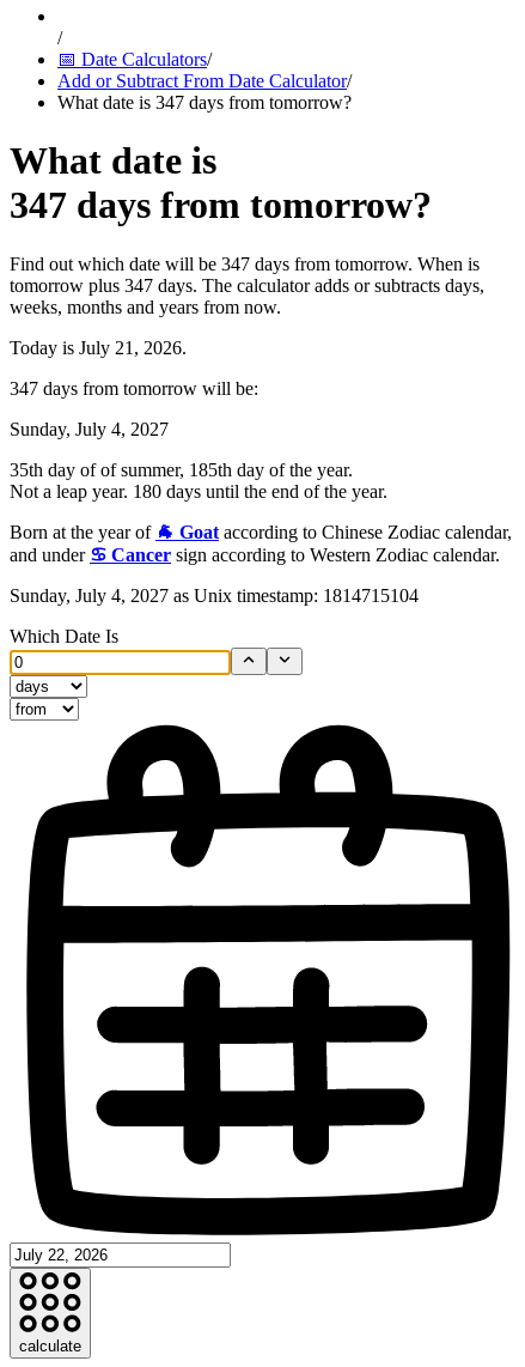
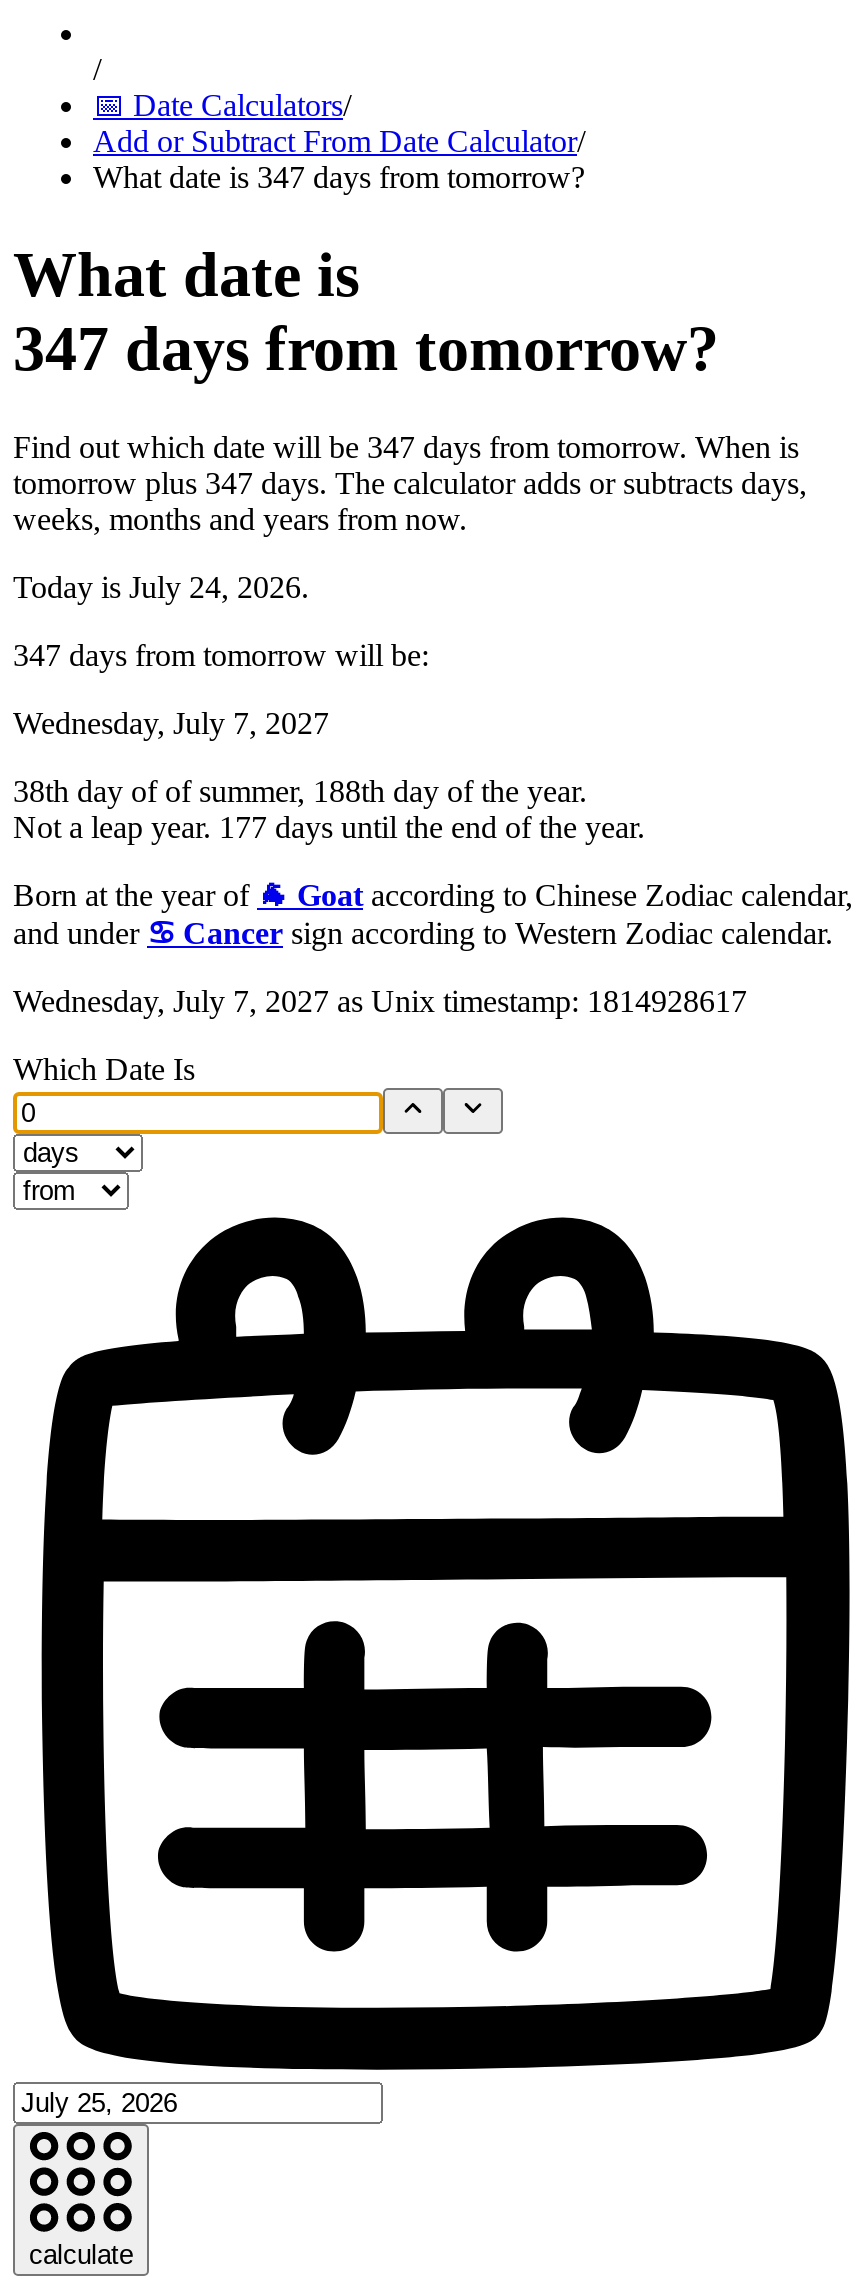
- Today is July 21, 2026.
+ Today is July 24, 2026.

- Sunday, July 4, 2027
+ Wednesday, July 7, 2027

- 35th day of of summer, 185th day of the year.
+ 38th day of of summer, 188th day of the year.

- Not a leap year. 180 days until the end of the year.
+ Not a leap year. 177 days until the end of the year.

- Sunday, July 4, 2027 as Unix timestamp: 1814715104
+ Wednesday, July 7, 2027 as Unix timestamp: 1814928617
